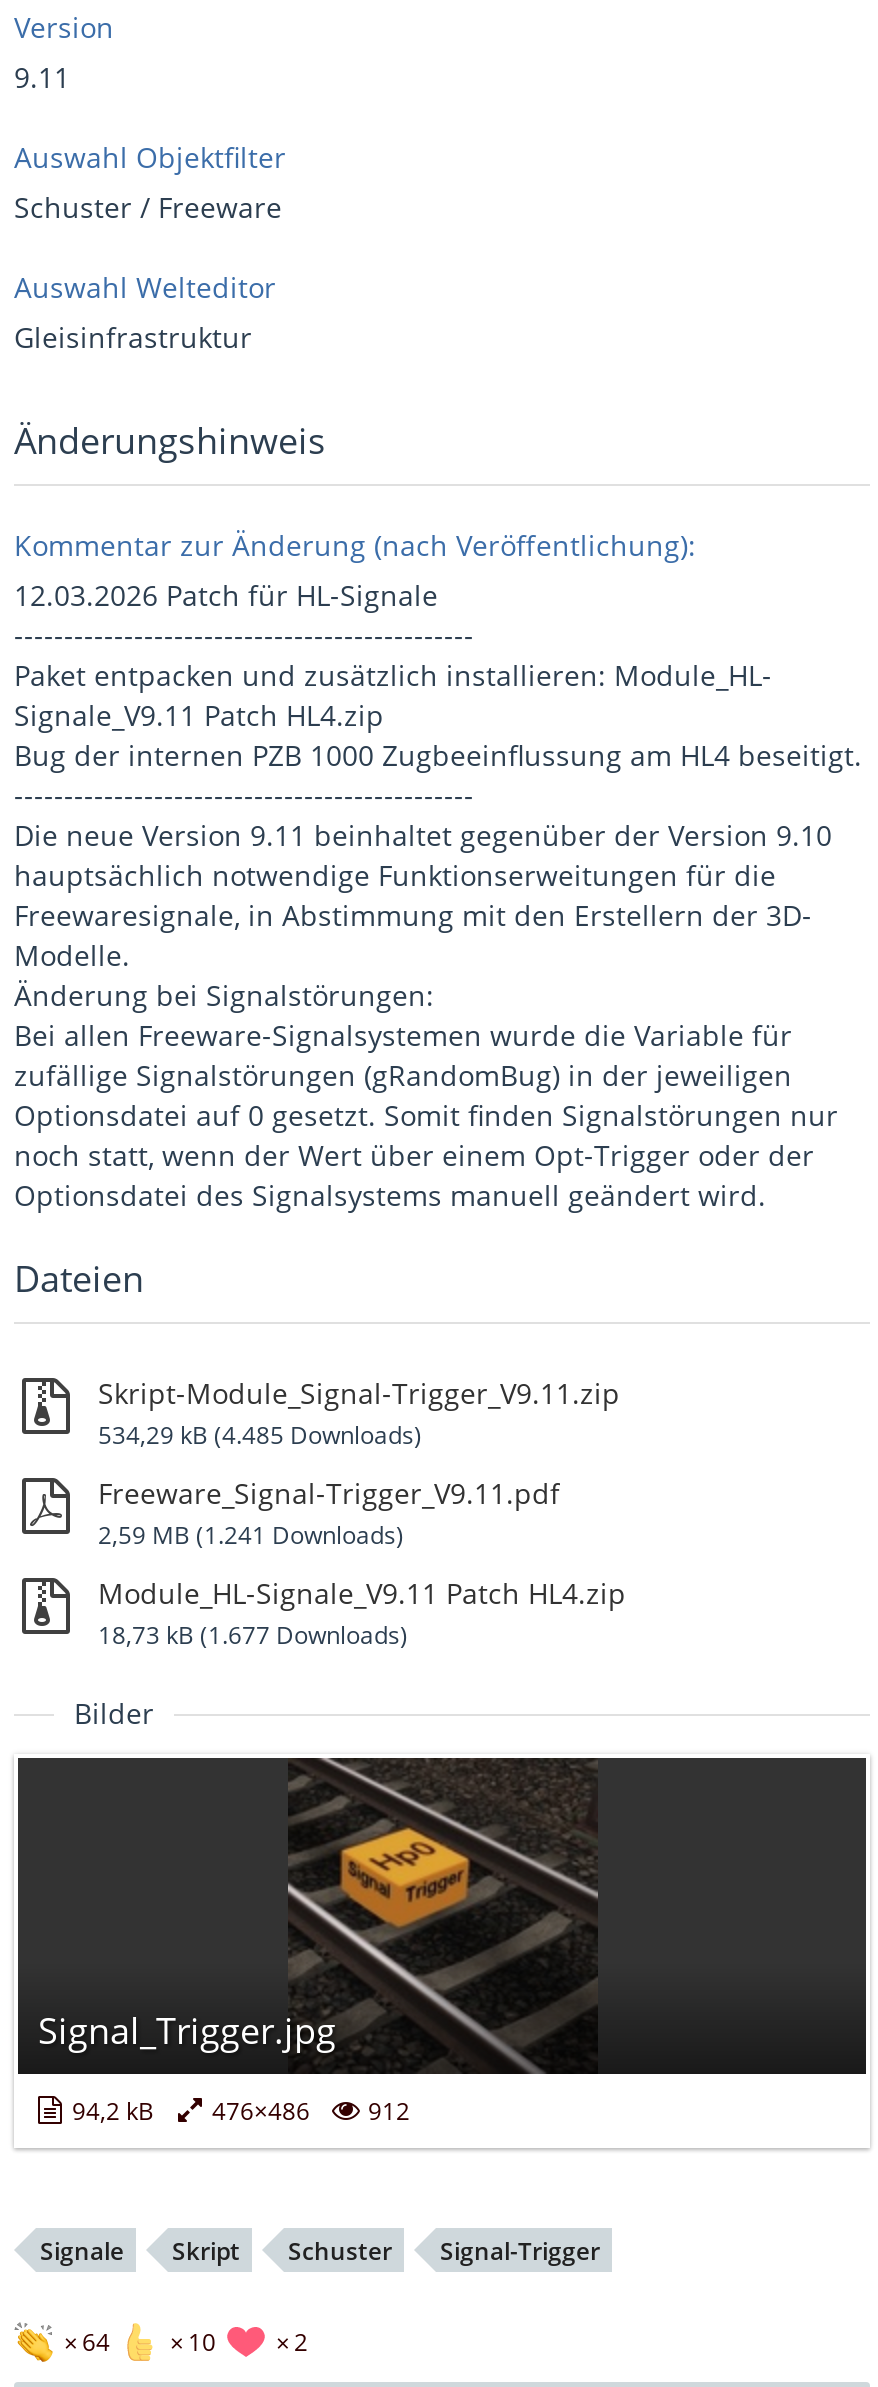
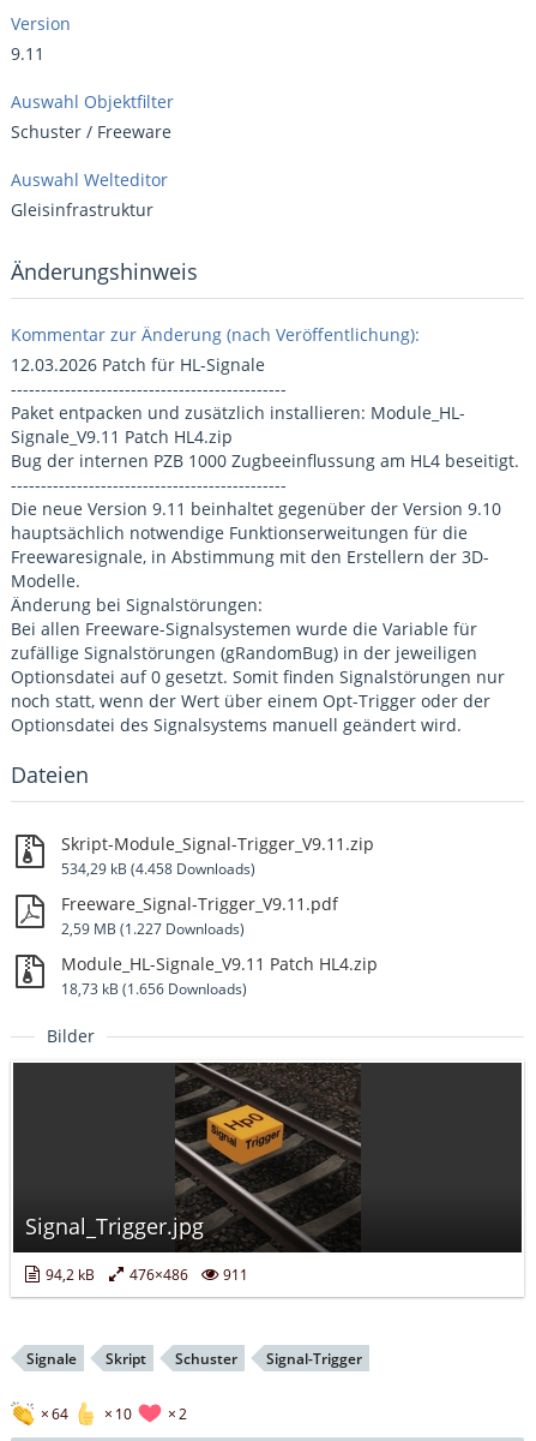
- 534,29 kB (4.485 Downloads)
+ 534,29 kB (4.458 Downloads)

- 2,59 MB (1.241 Downloads)
+ 2,59 MB (1.227 Downloads)

- 18,73 kB (1.677 Downloads)
+ 18,73 kB (1.656 Downloads)

- 94,2 kB 476×486 912
+ 94,2 kB 476×486 911
